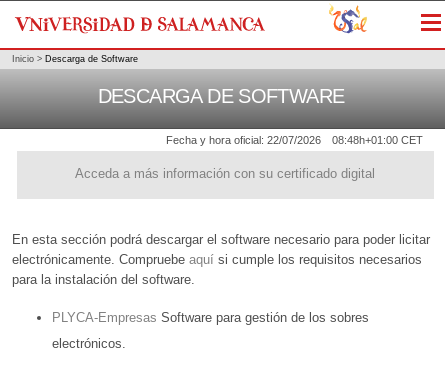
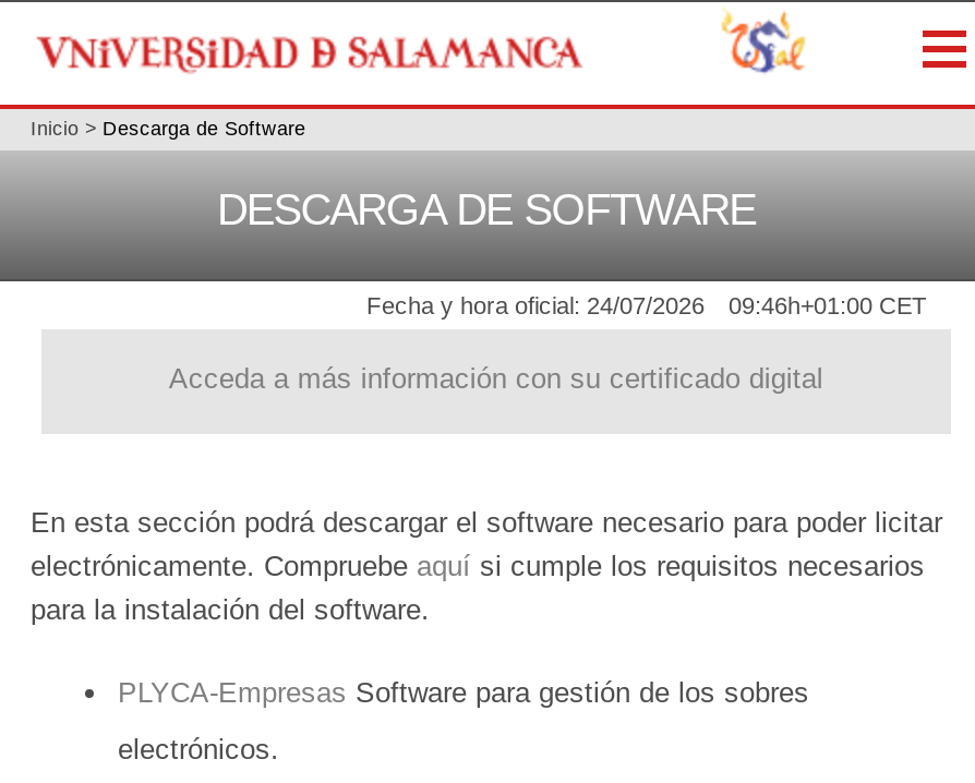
- Fecha y hora oficial: 22/07/2026
+ Fecha y hora oficial: 24/07/2026

- 08:48h+01:00 CET
+ 09:46h+01:00 CET
